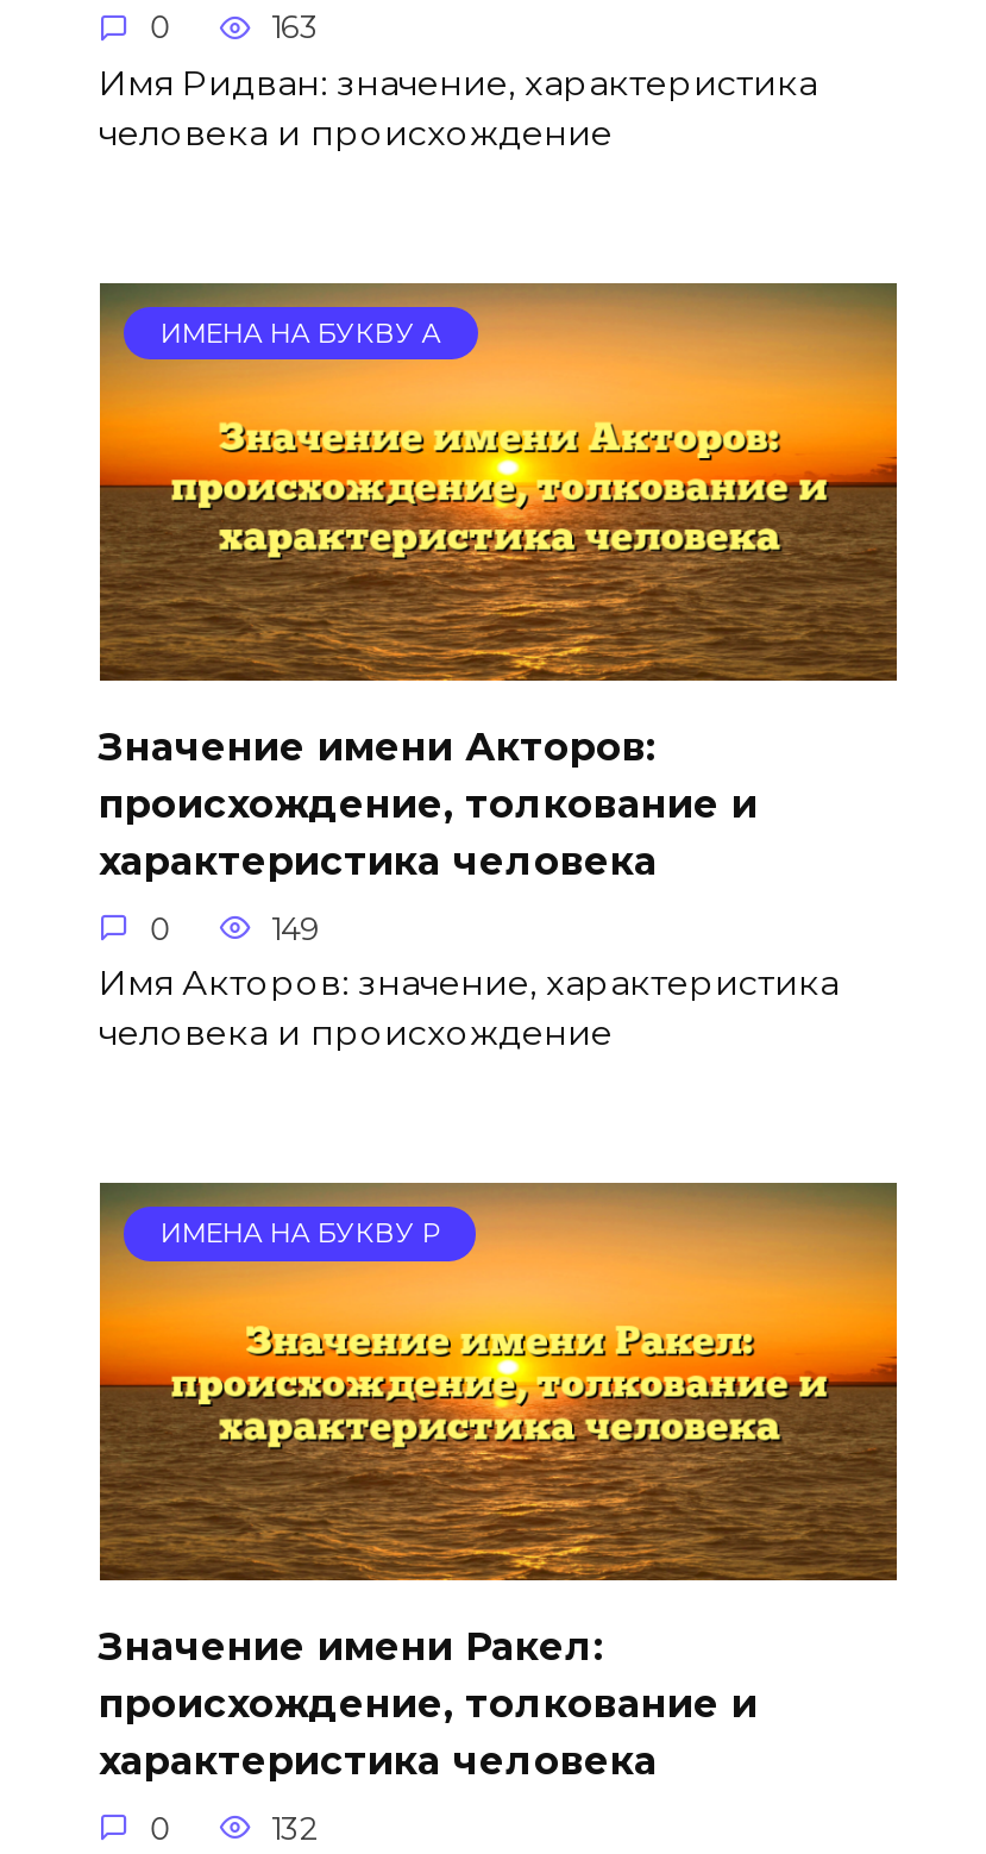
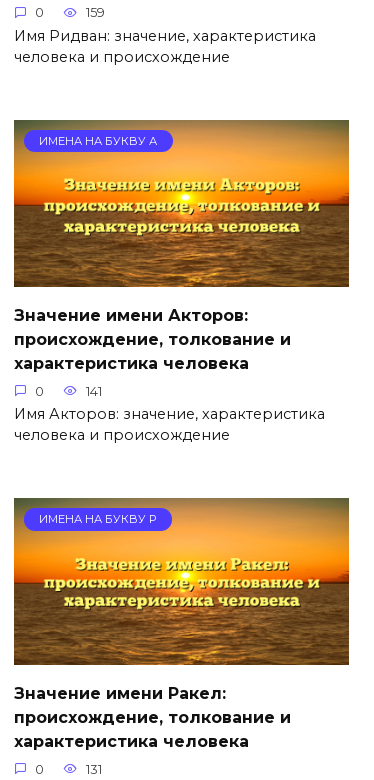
- 163
+ 159

- 149
+ 141

- 132
+ 131
